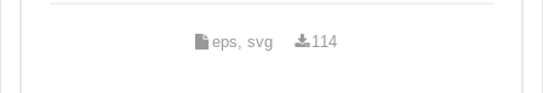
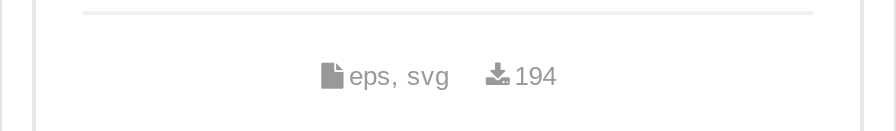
- 114
+ 194
